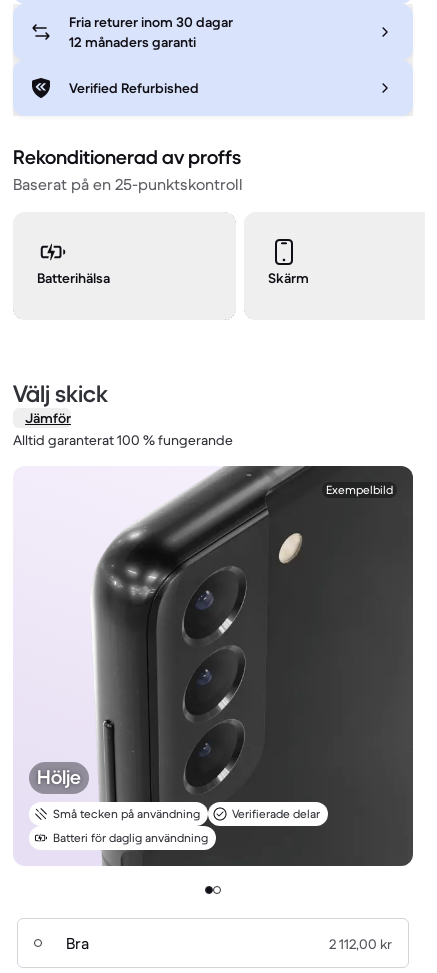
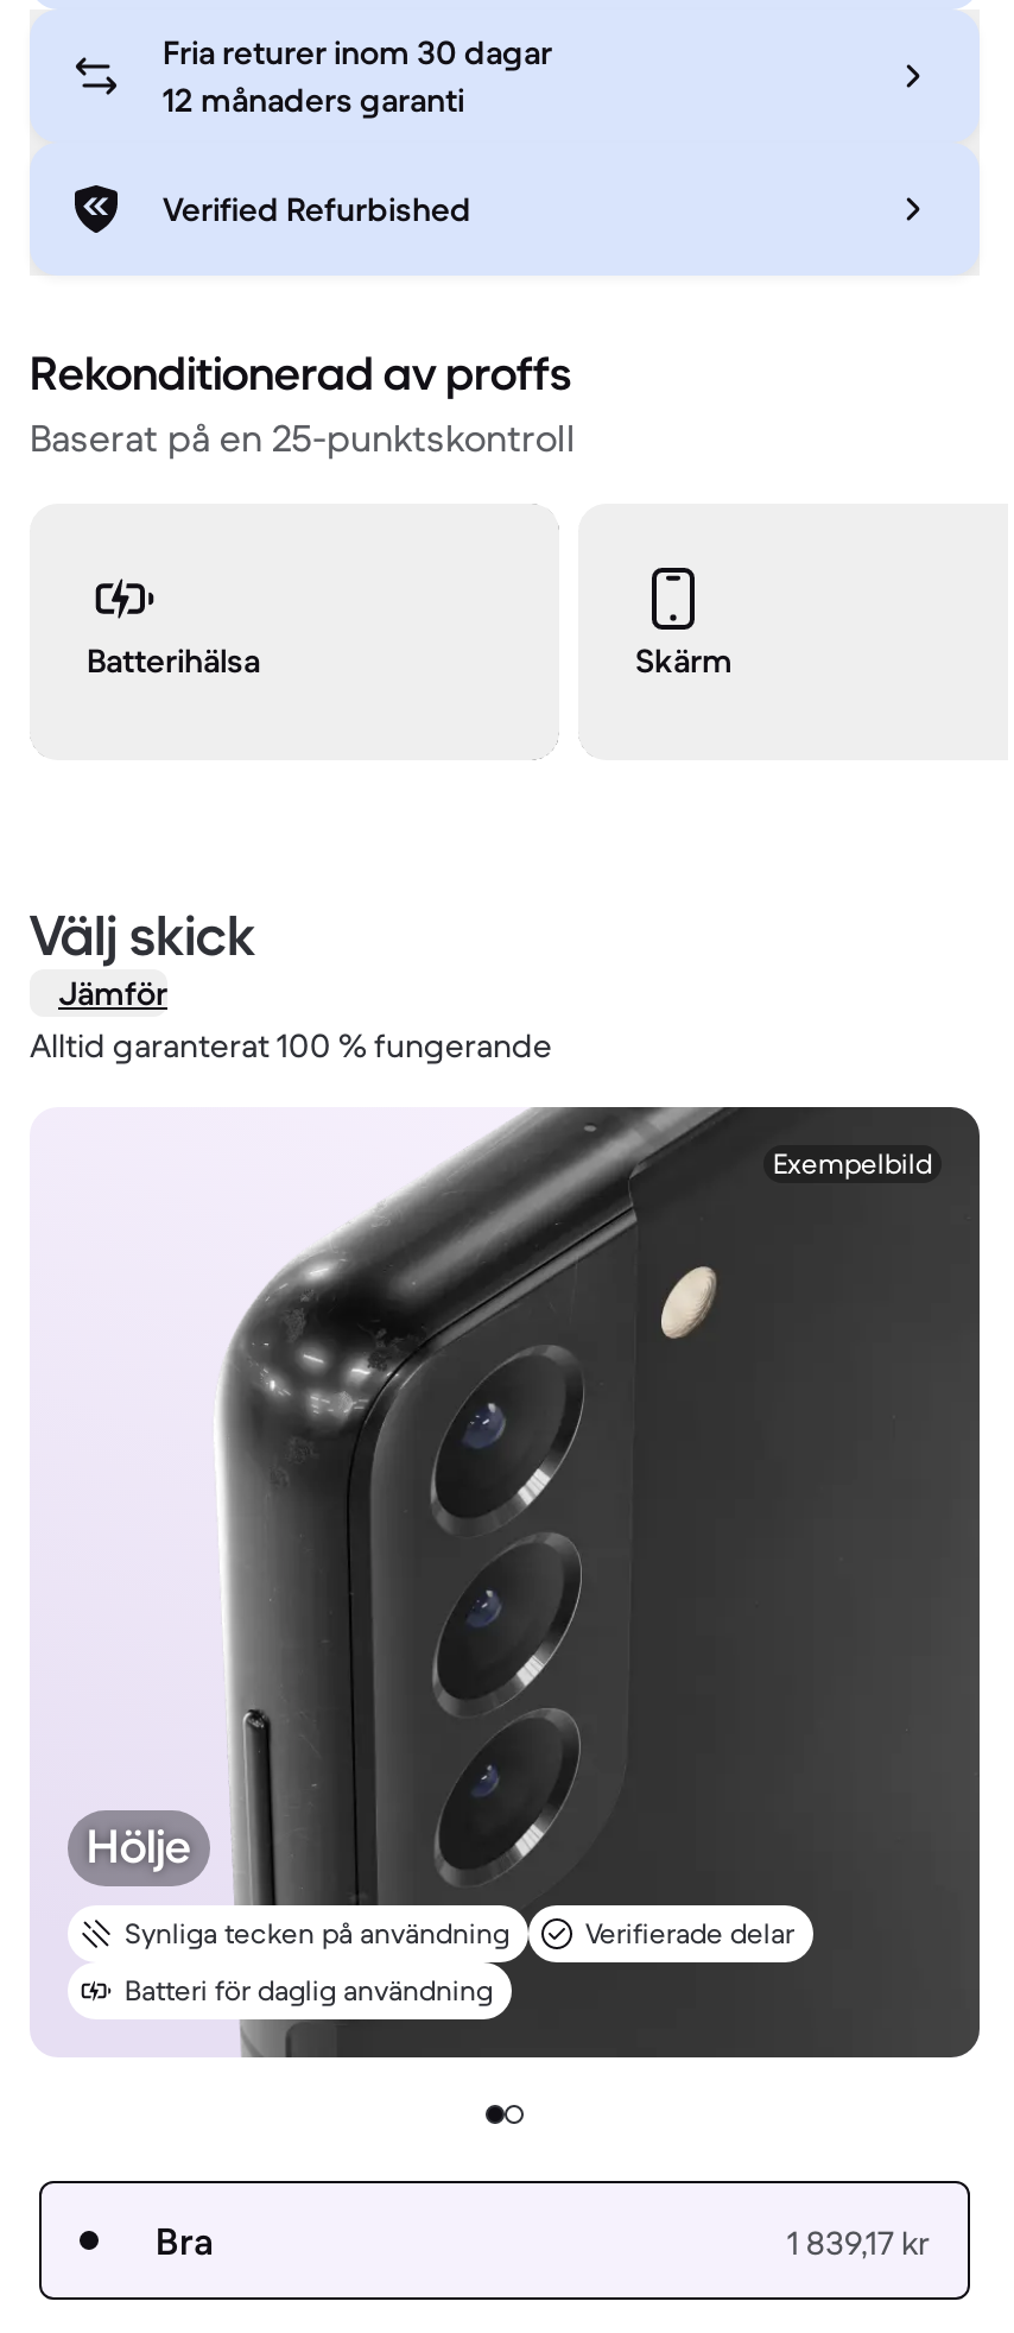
- Små tecken på användning
+ Synliga tecken på användning

- 2 112,00 kr
+ 1 839,17 kr
